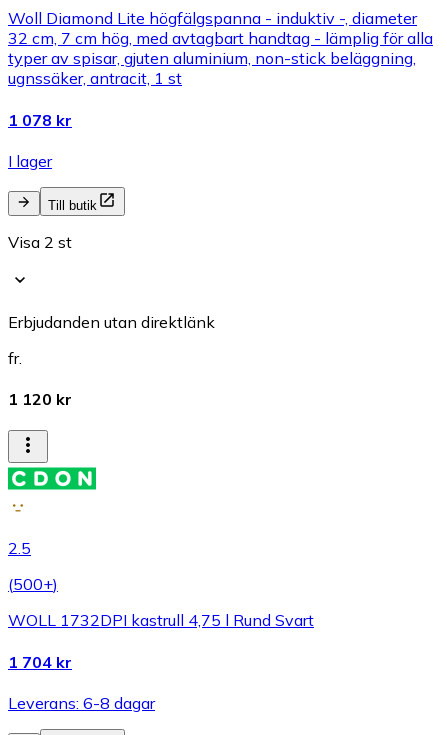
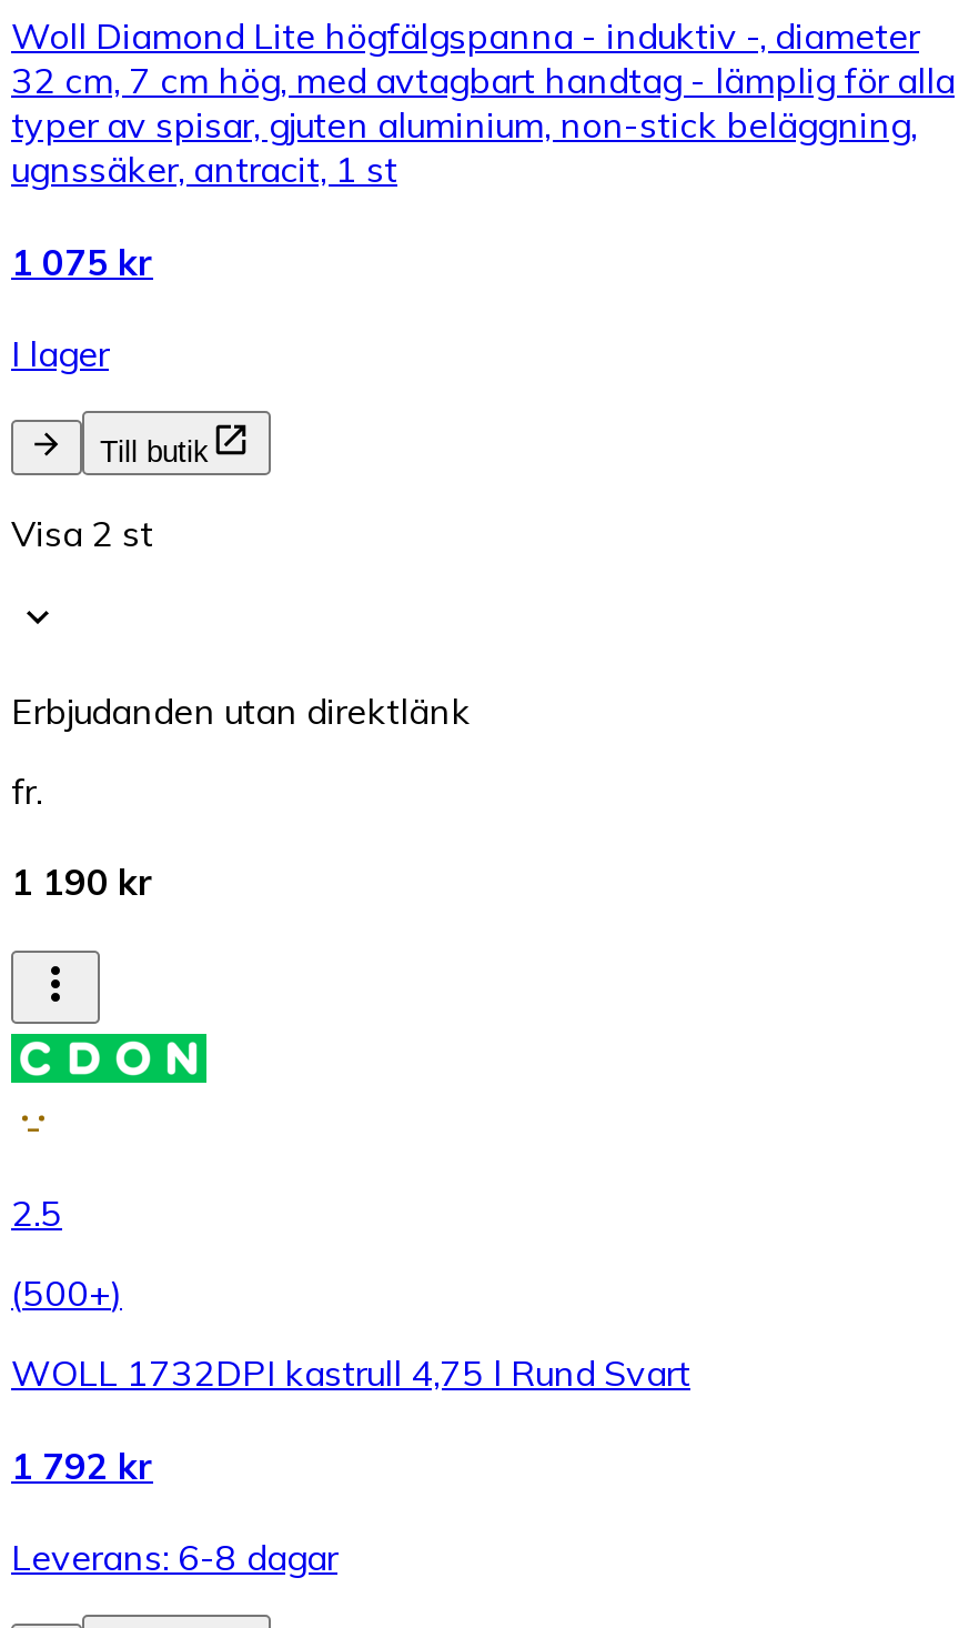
- 1 078 kr
+ 1 075 kr

- 1 120 kr
+ 1 190 kr

- 1 704 kr
+ 1 792 kr
